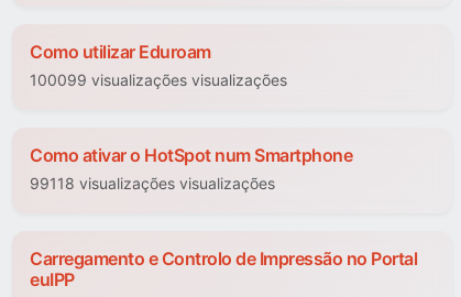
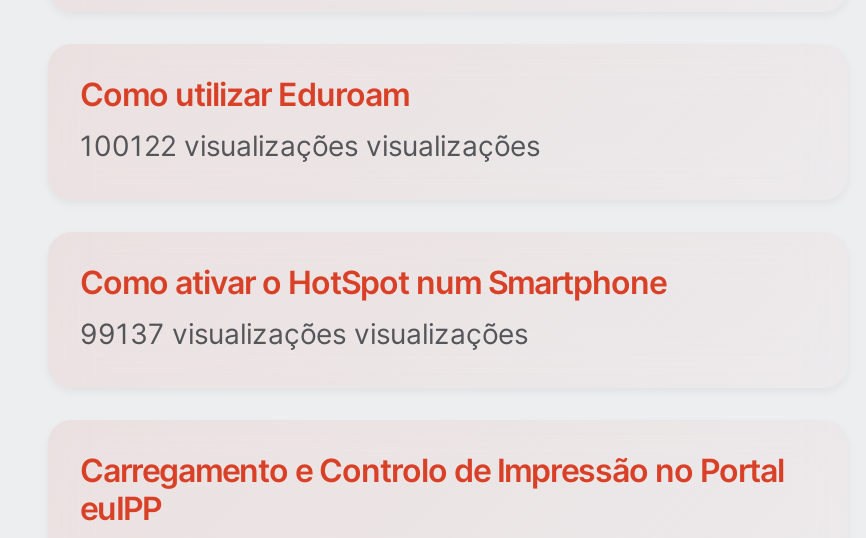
- 100099 visualizações visualizações
+ 100122 visualizações visualizações

- 99118 visualizações visualizações
+ 99137 visualizações visualizações
